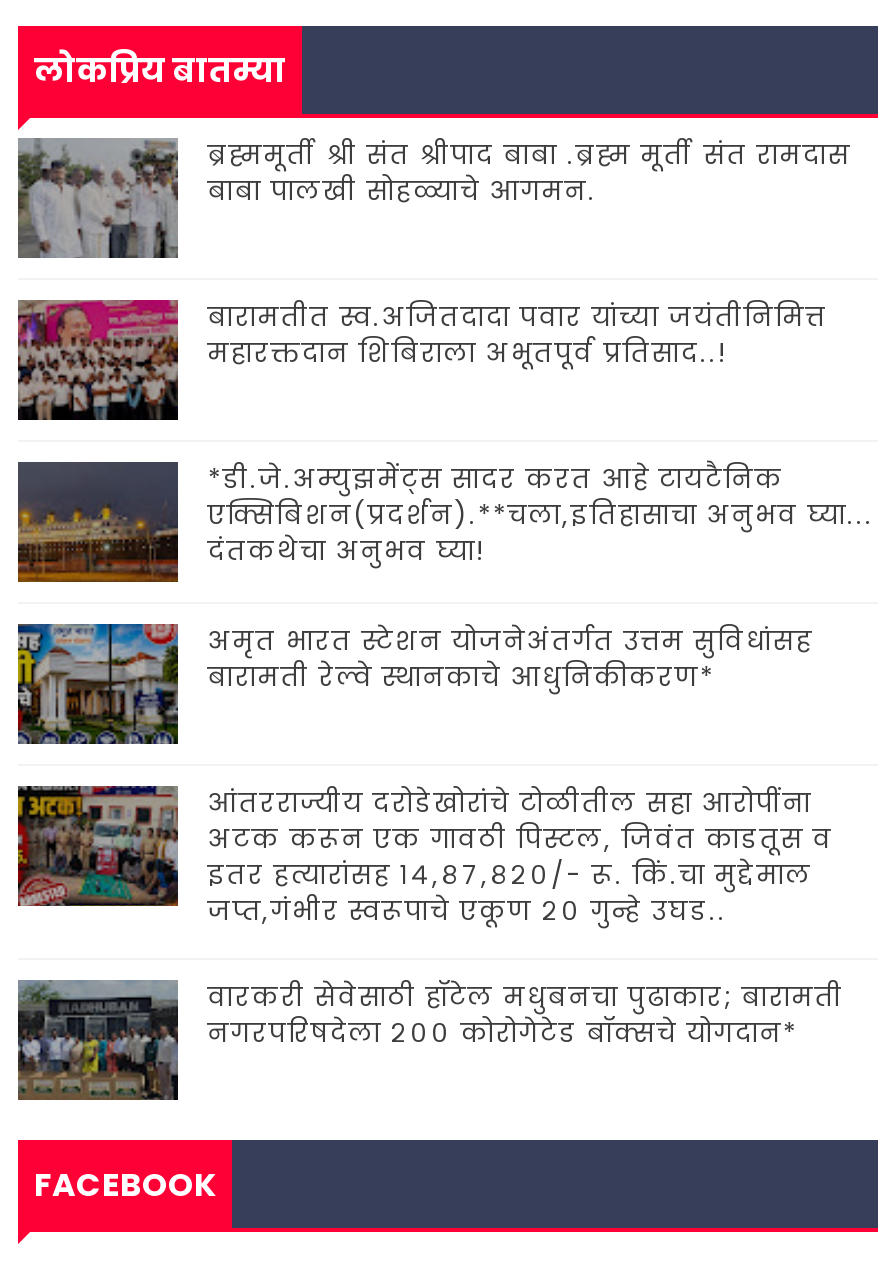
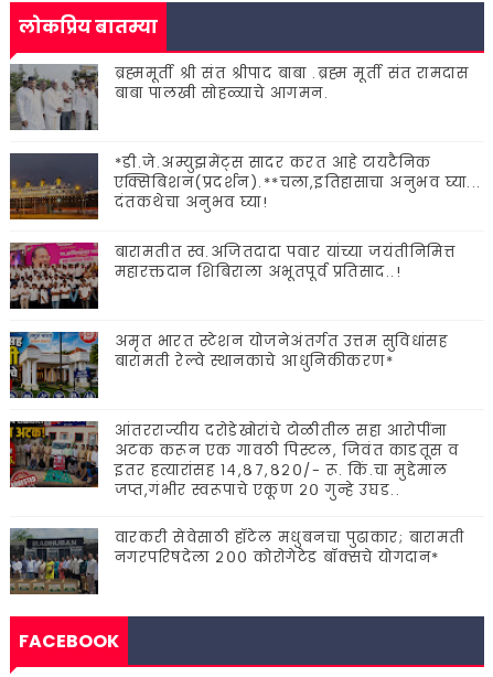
moved down: [image] | बारामतीत स्व.अजितदादा पवार यांच्या जयंतीनिमित्त | महारक्तदान शिबिराला अभूतपूर्व प्रतिसाद..!

moved up: [image] | *डी.जे.अम्युझमेंट्स सादर करत आहे टायटैनिक | एक्सिबिशन(प्रदर्शन).**चला,इतिहासाचा अनुभव घ्या... | दंतकथेचा अनुभव घ्या!
